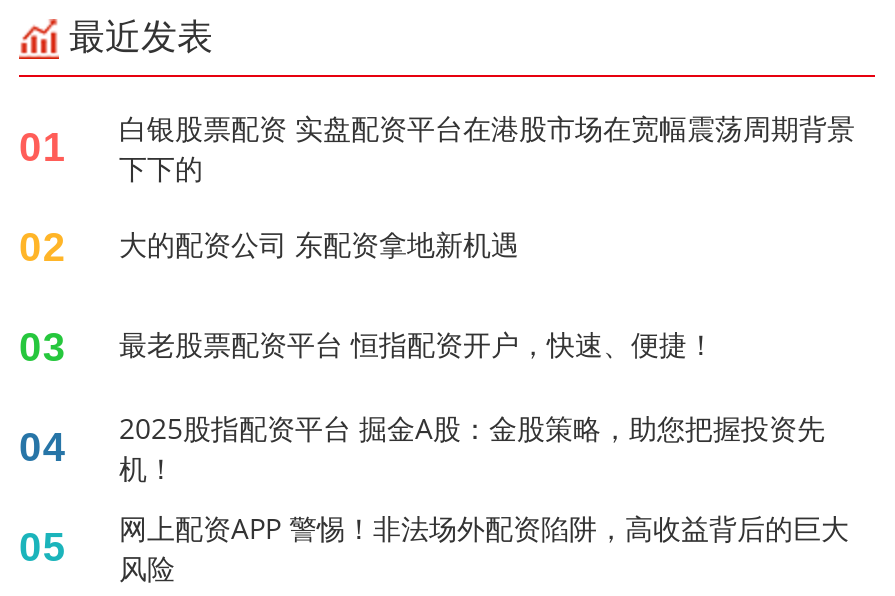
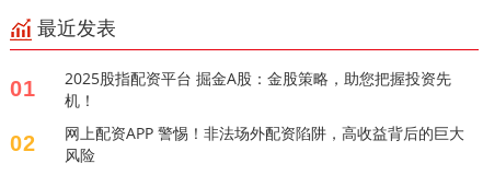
- 白银股票配资 实盘配资平台在港股市场在宽幅震荡周期背景
- 下下的
- 02
- 大的配资公司 东配资拿地新机遇
- 03
- 最老股票配资平台 恒指配资开户，快速、便捷！
- 04

- 05 网上配资APP 警惕！非法场外配资陷阱，高收益背后的巨大 风险
+ 02 网上配资APP 警惕！非法场外配资陷阱，高收益背后的巨大 风险
